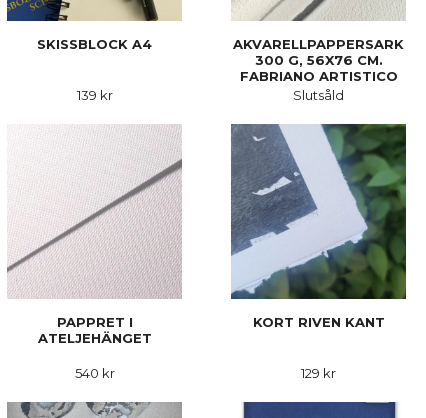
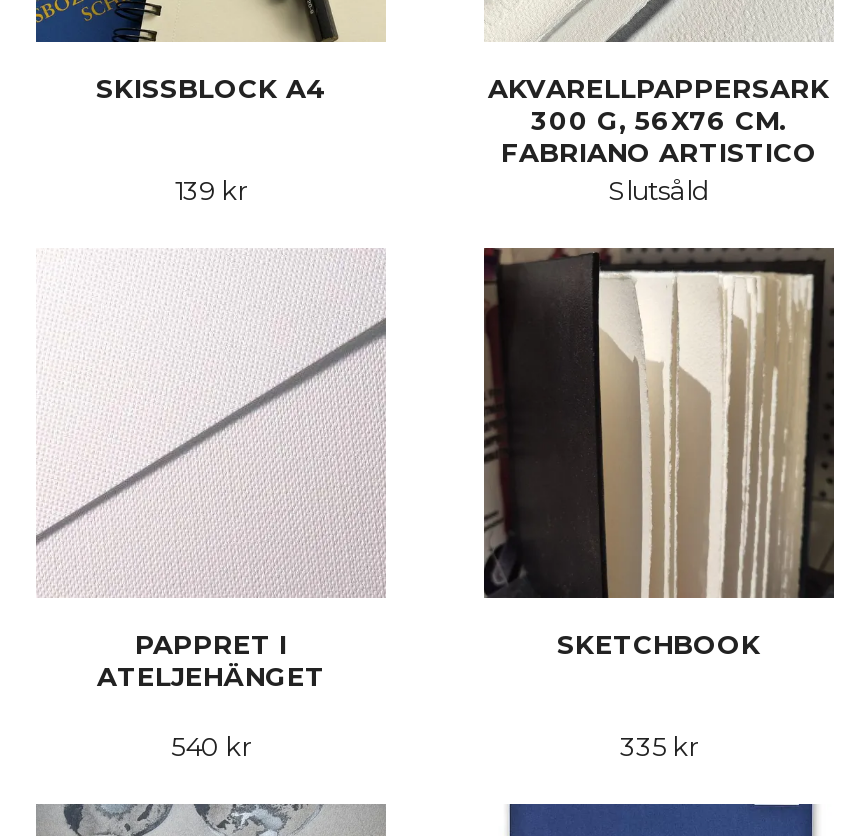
- [image]
- KORT RIVEN KANT
+ [image]
+ SKETCHBOOK

- 129 kr
+ 335 kr
